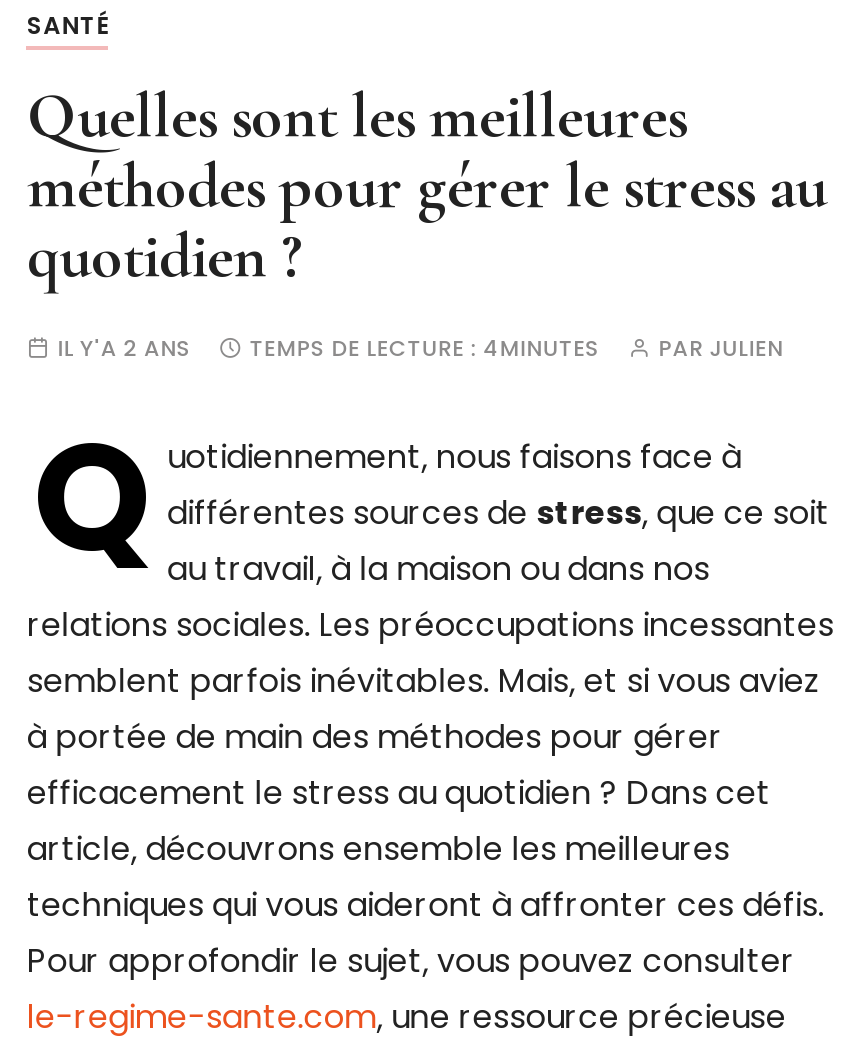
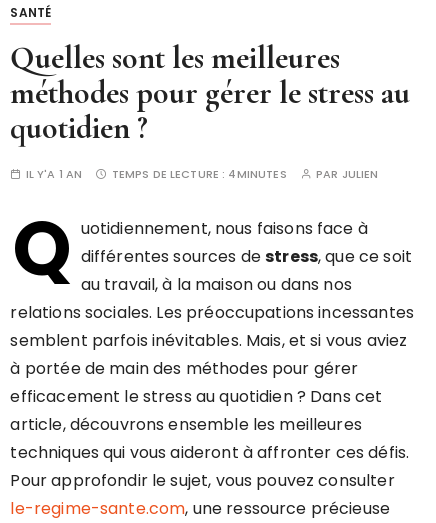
- IL Y'A 2 ANS TEMPS DE LECTURE : 4MINUTES PAR JULIEN
+ IL Y'A 1 AN TEMPS DE LECTURE : 4MINUTES PAR JULIEN
